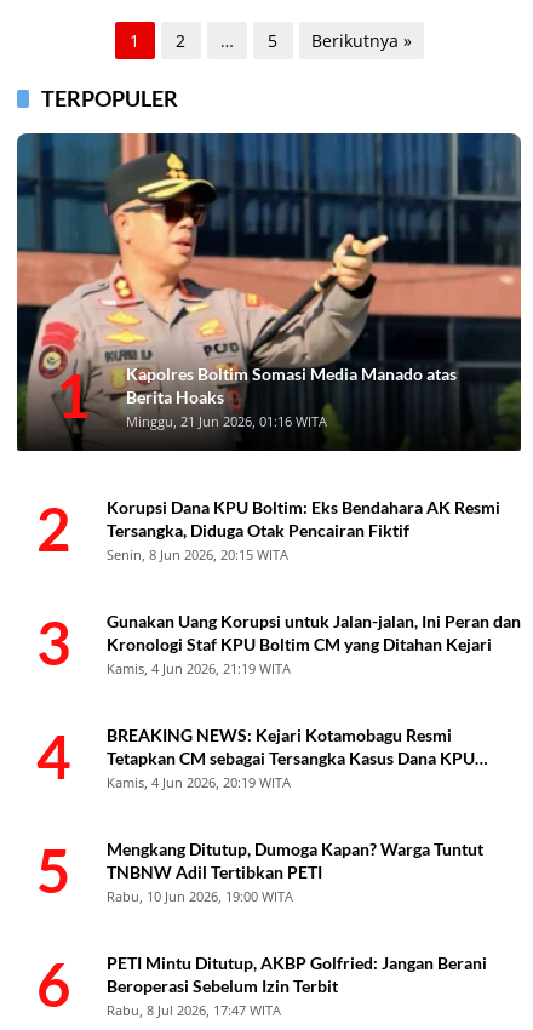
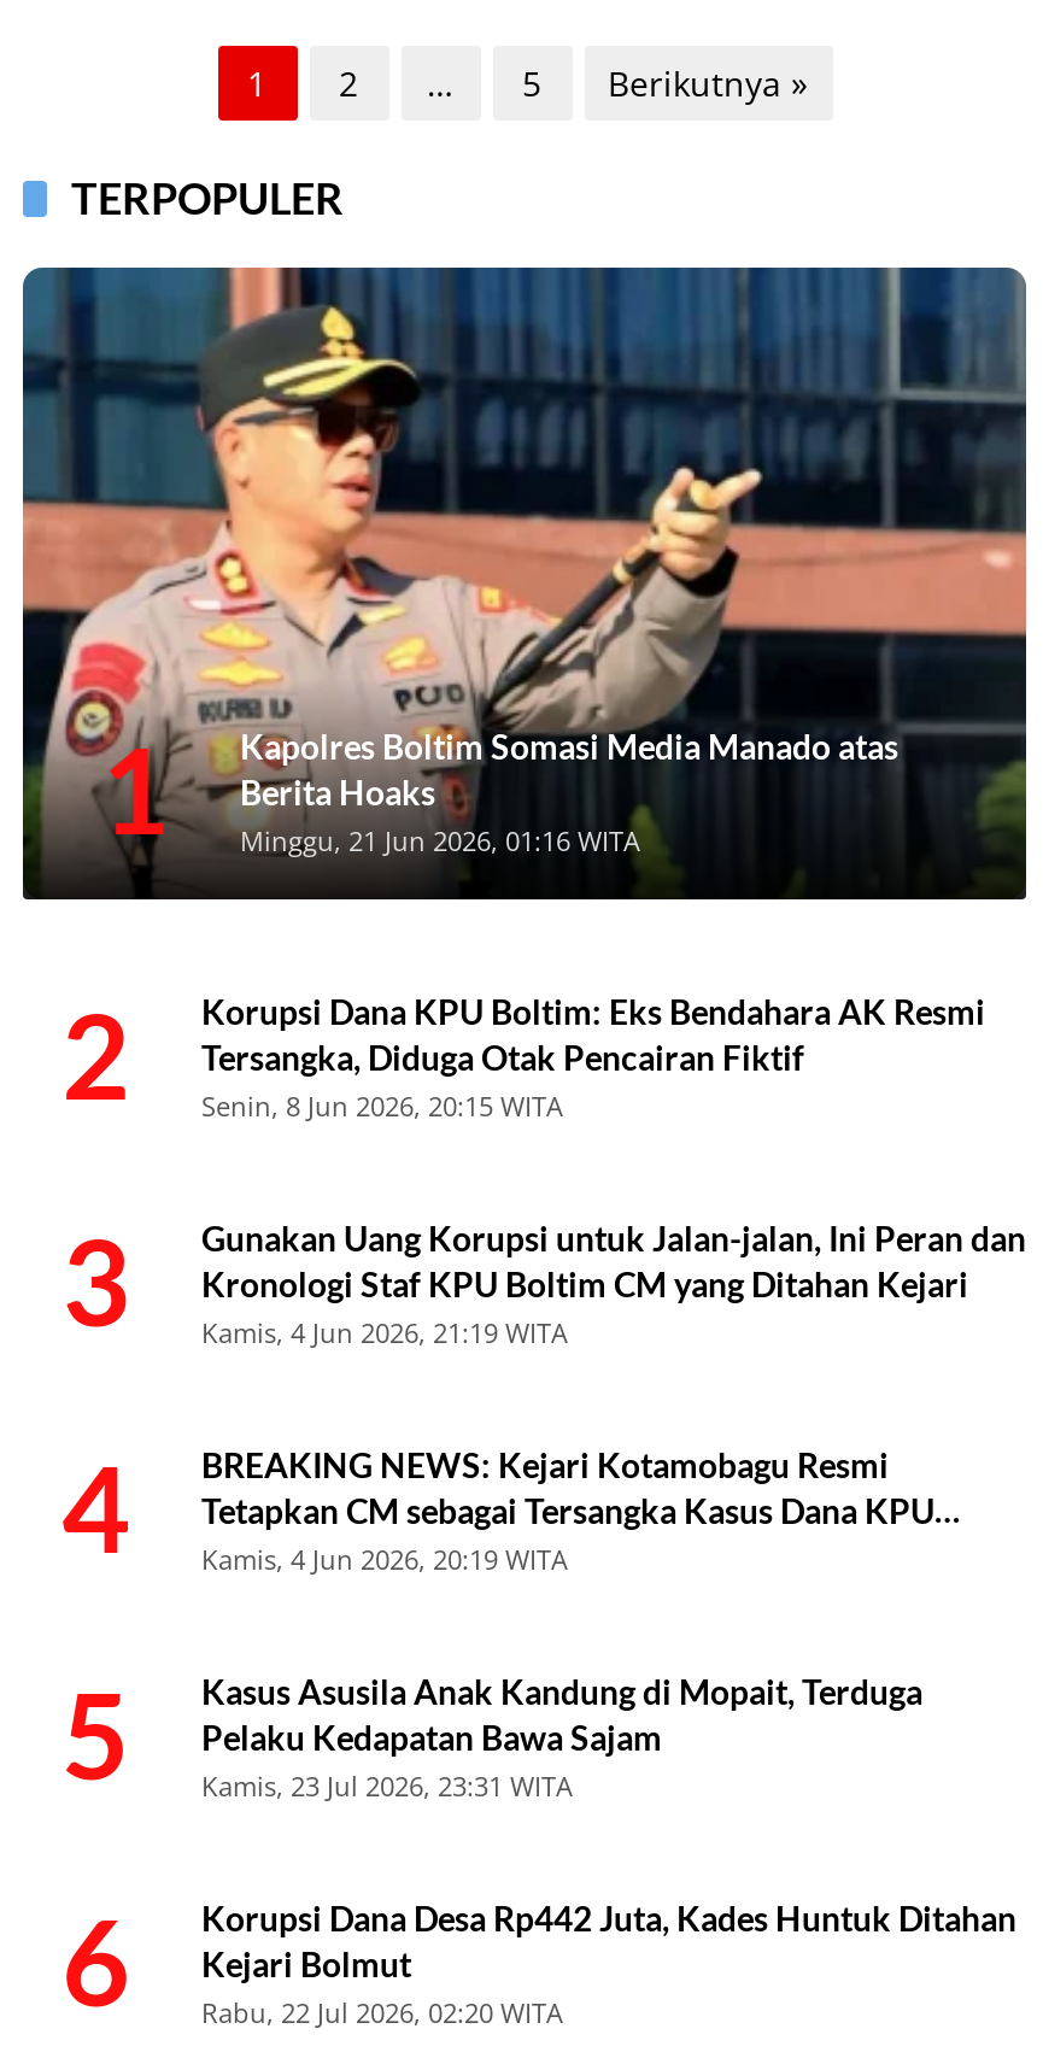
- Mengkang Ditutup, Dumoga Kapan? Warga Tuntut
- TNBNW Adil Tertibkan PETI
- Rabu, 10 Jun 2026, 19:00 WITA
+ Kasus Asusila Anak Kandung di Mopait, Terduga
+ Pelaku Kedapatan Bawa Sajam
+ Kamis, 23 Jul 2026, 23:31 WITA

- PETI Mintu Ditutup, AKBP Golfried: Jangan Berani
- Beroperasi Sebelum Izin Terbit
- Rabu, 8 Jul 2026, 17:47 WITA
+ Korupsi Dana Desa Rp442 Juta, Kades Huntuk Ditahan
+ Kejari Bolmut
+ Rabu, 22 Jul 2026, 02:20 WITA
